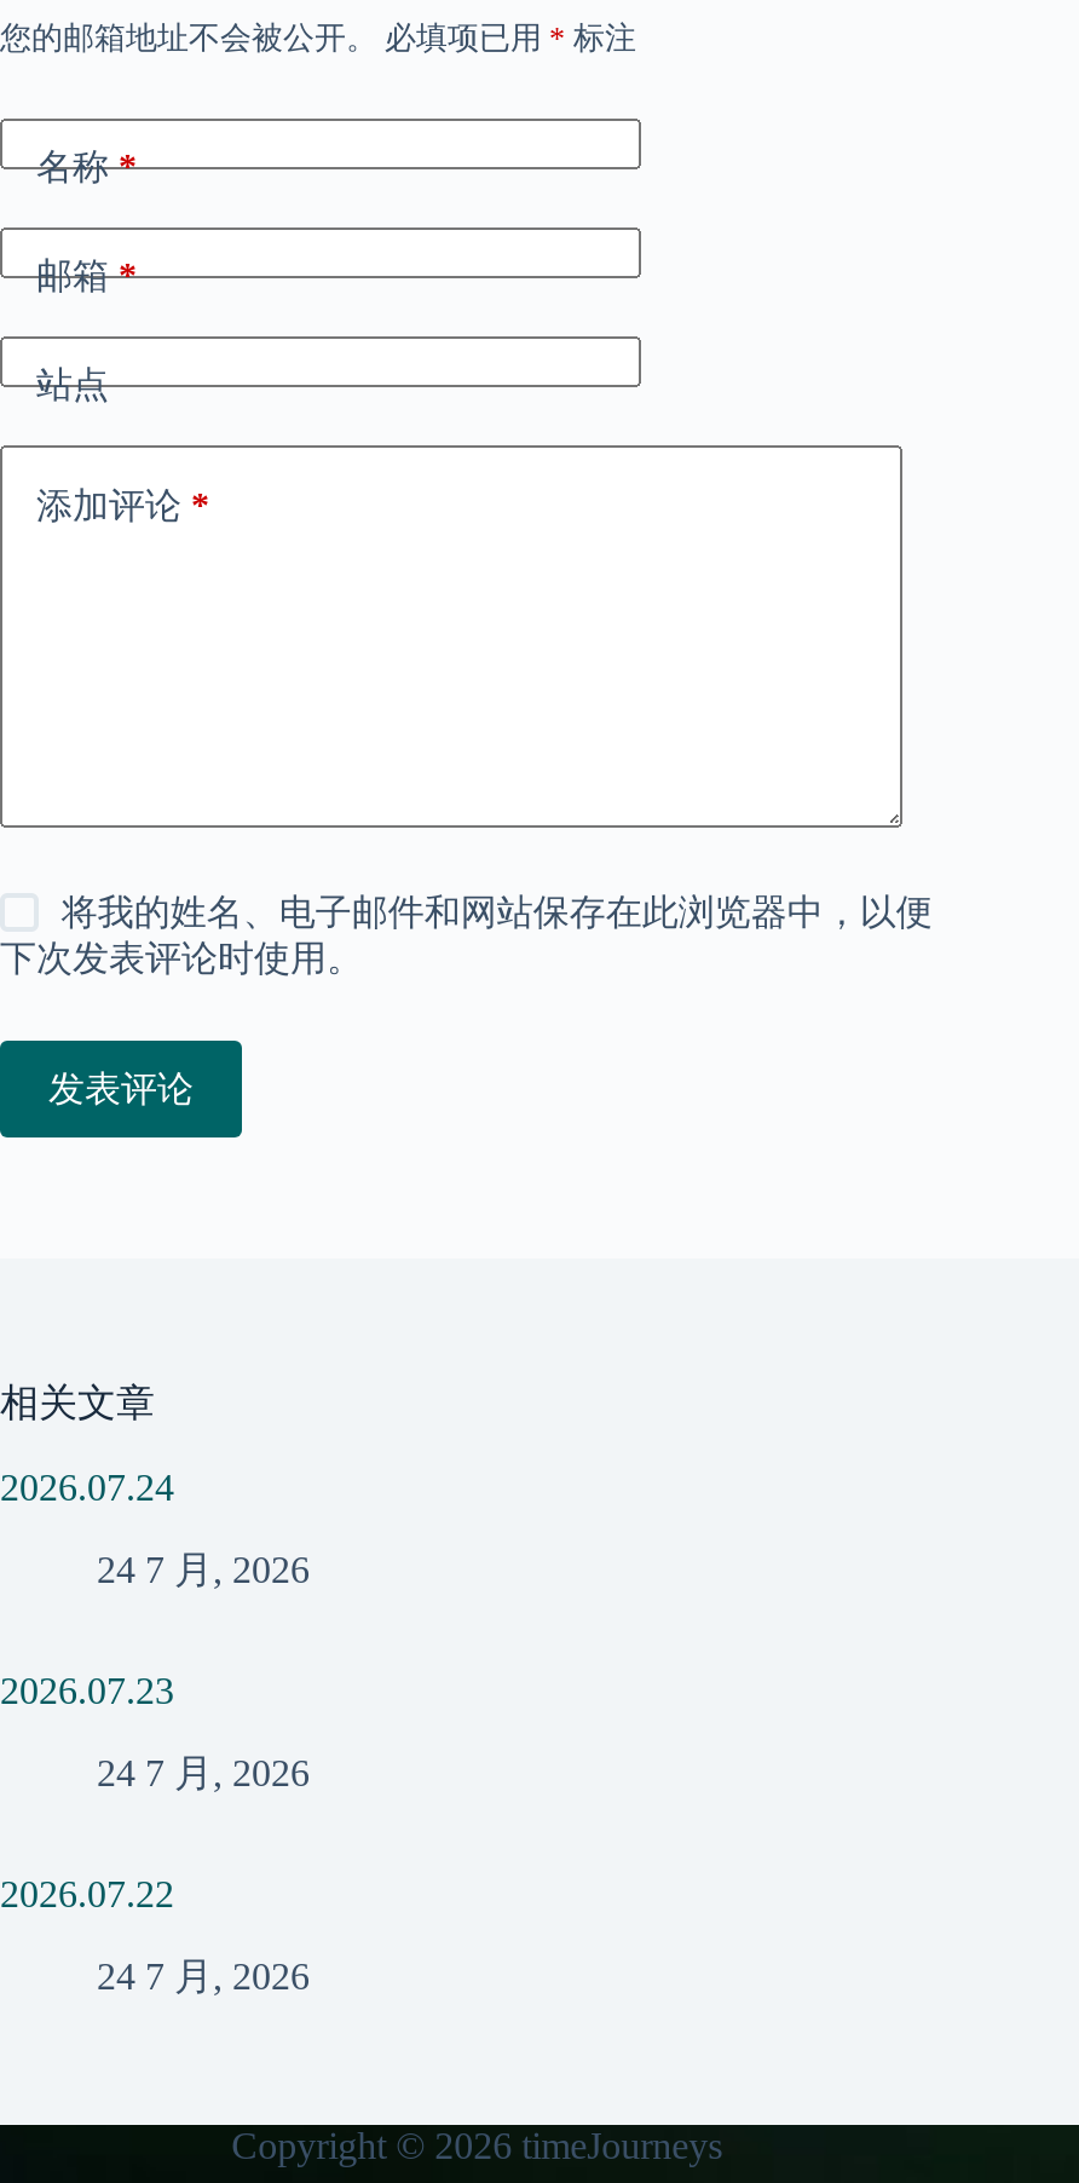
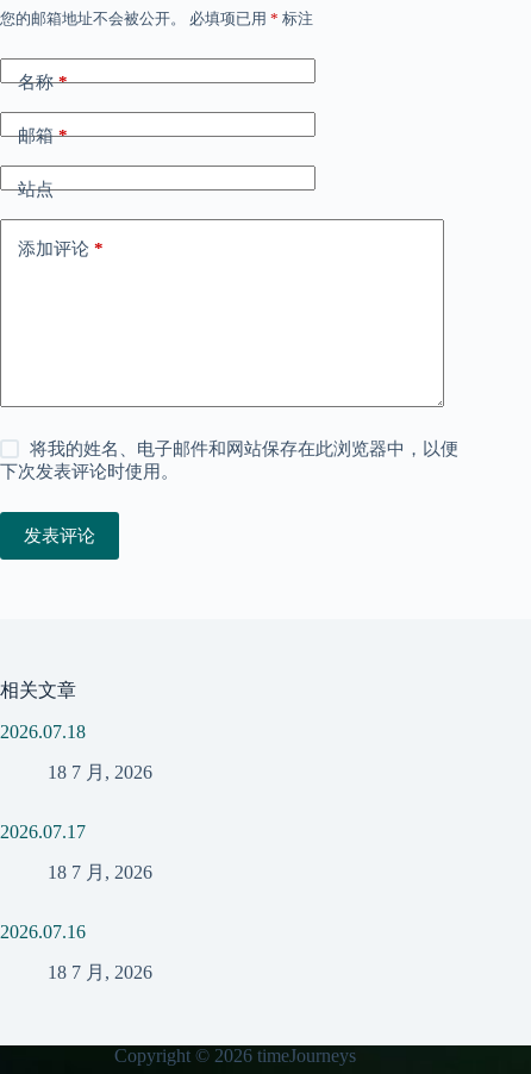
- 2026.07.24
+ 2026.07.18

- 24 7 月, 2026
+ 18 7 月, 2026

- 2026.07.23
+ 2026.07.17

- 24 7 月, 2026
+ 18 7 月, 2026

- 2026.07.22
+ 2026.07.16

- 24 7 月, 2026
+ 18 7 月, 2026
